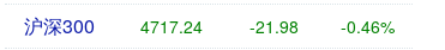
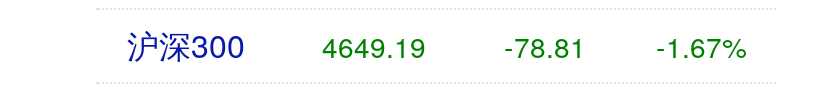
- 4717.24
+ 4649.19

- -21.98
+ -78.81

- -0.46%
+ -1.67%
